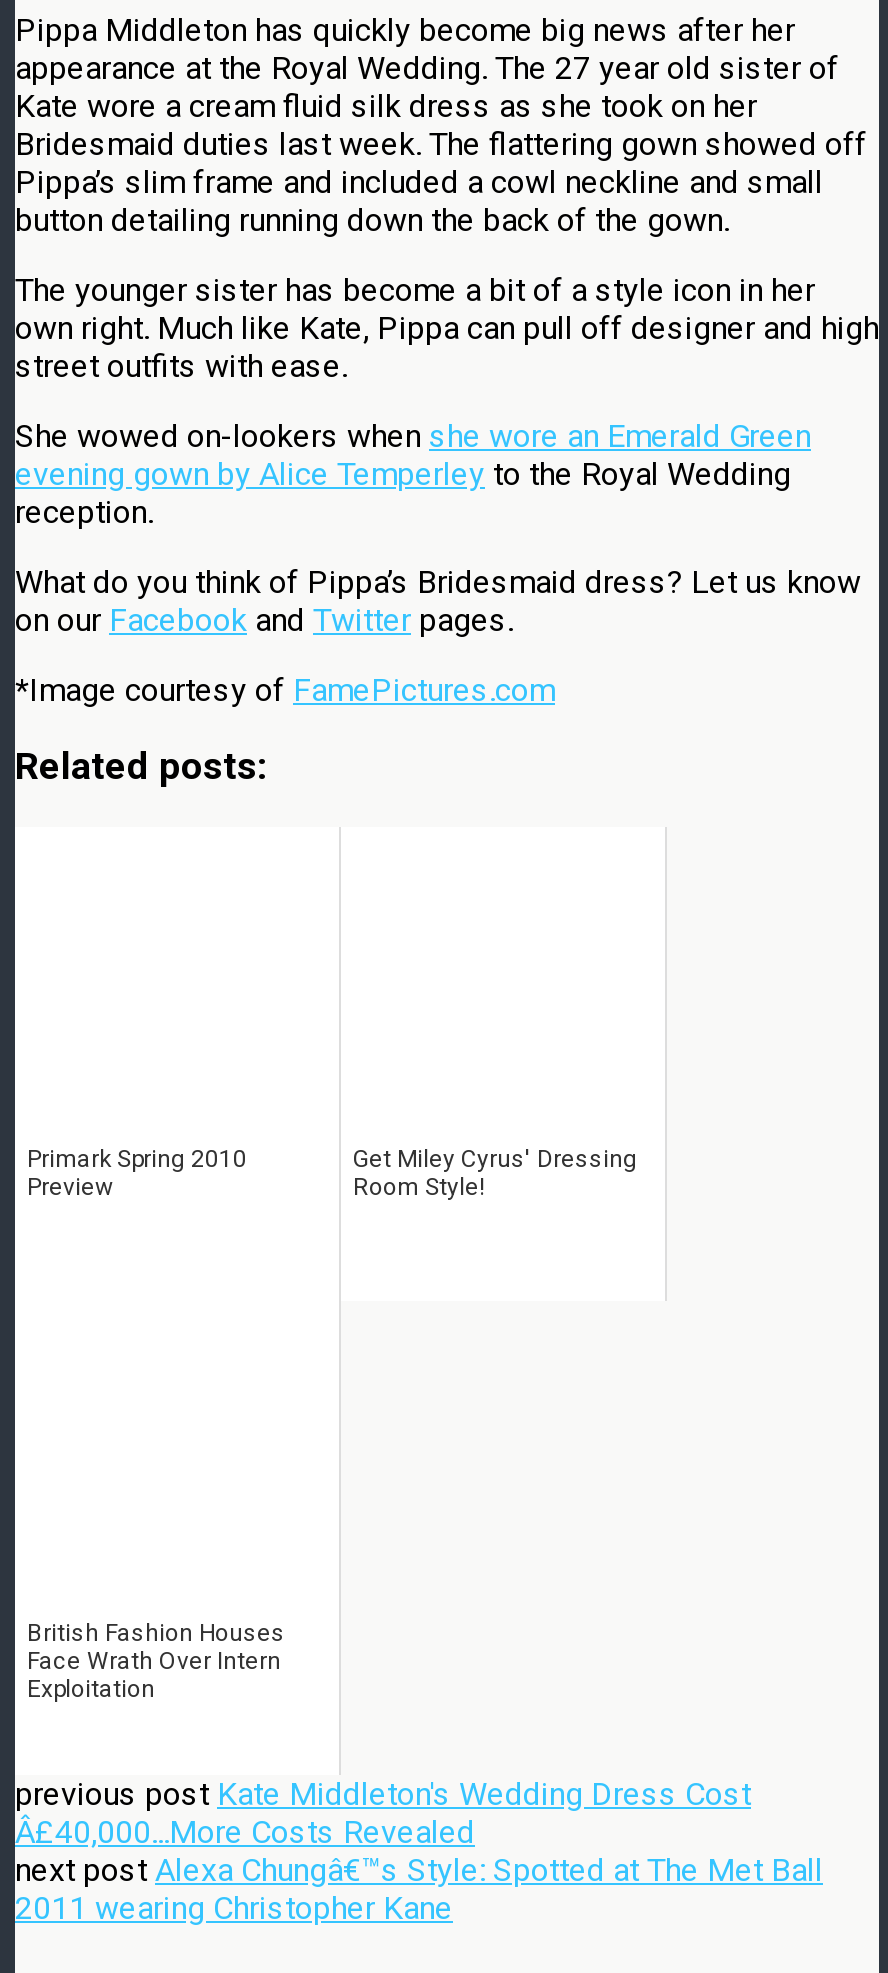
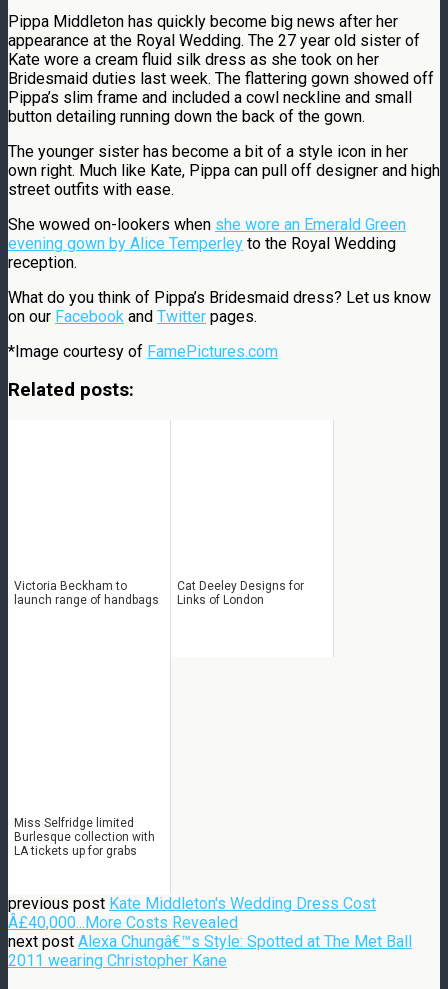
- Primark Spring 2010
- Preview
+ Victoria Beckham to
+ launch range of handbags

- Get Miley Cyrus' Dressing
- Room Style!
+ Cat Deeley Designs for
+ Links of London

- British Fashion Houses
- Face Wrath Over Intern
- Exploitation
+ Miss Selfridge limited
+ Burlesque collection with
+ LA tickets up for grabs
